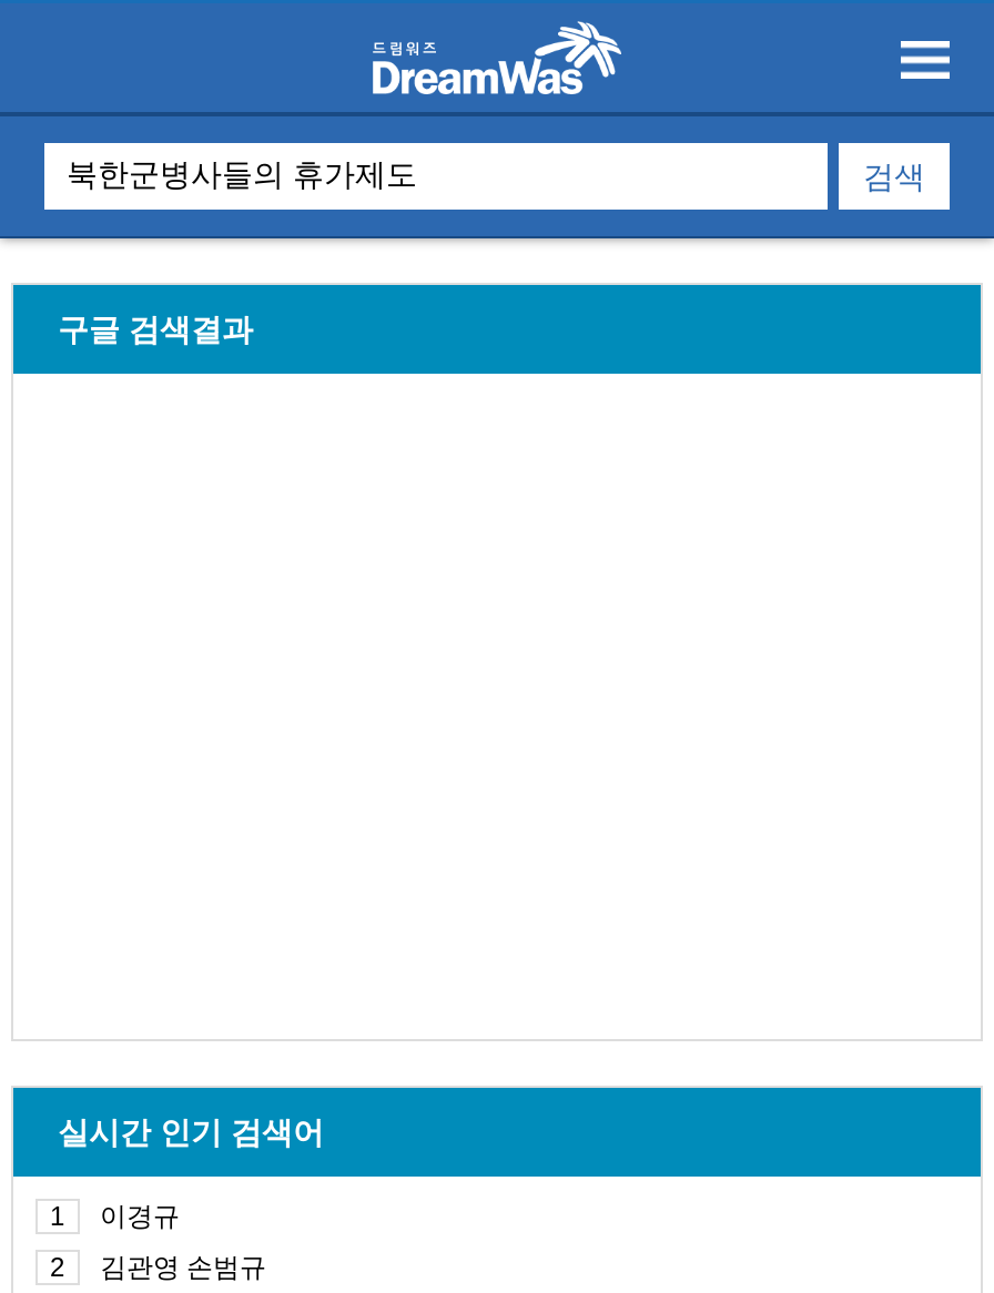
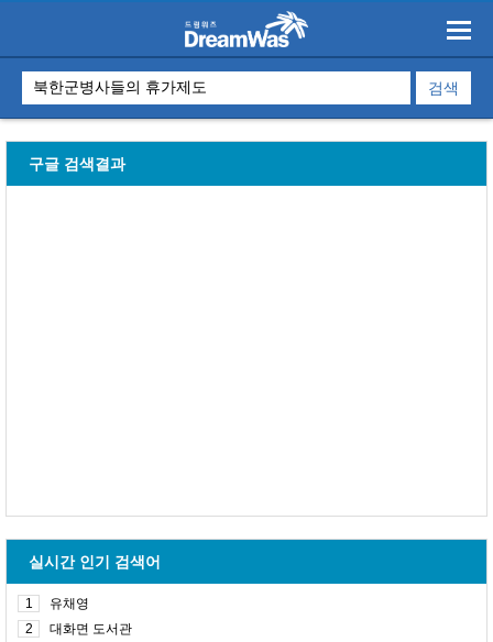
- 이경규
+ 유채영

- 김관영 손범규
+ 대화면 도서관
